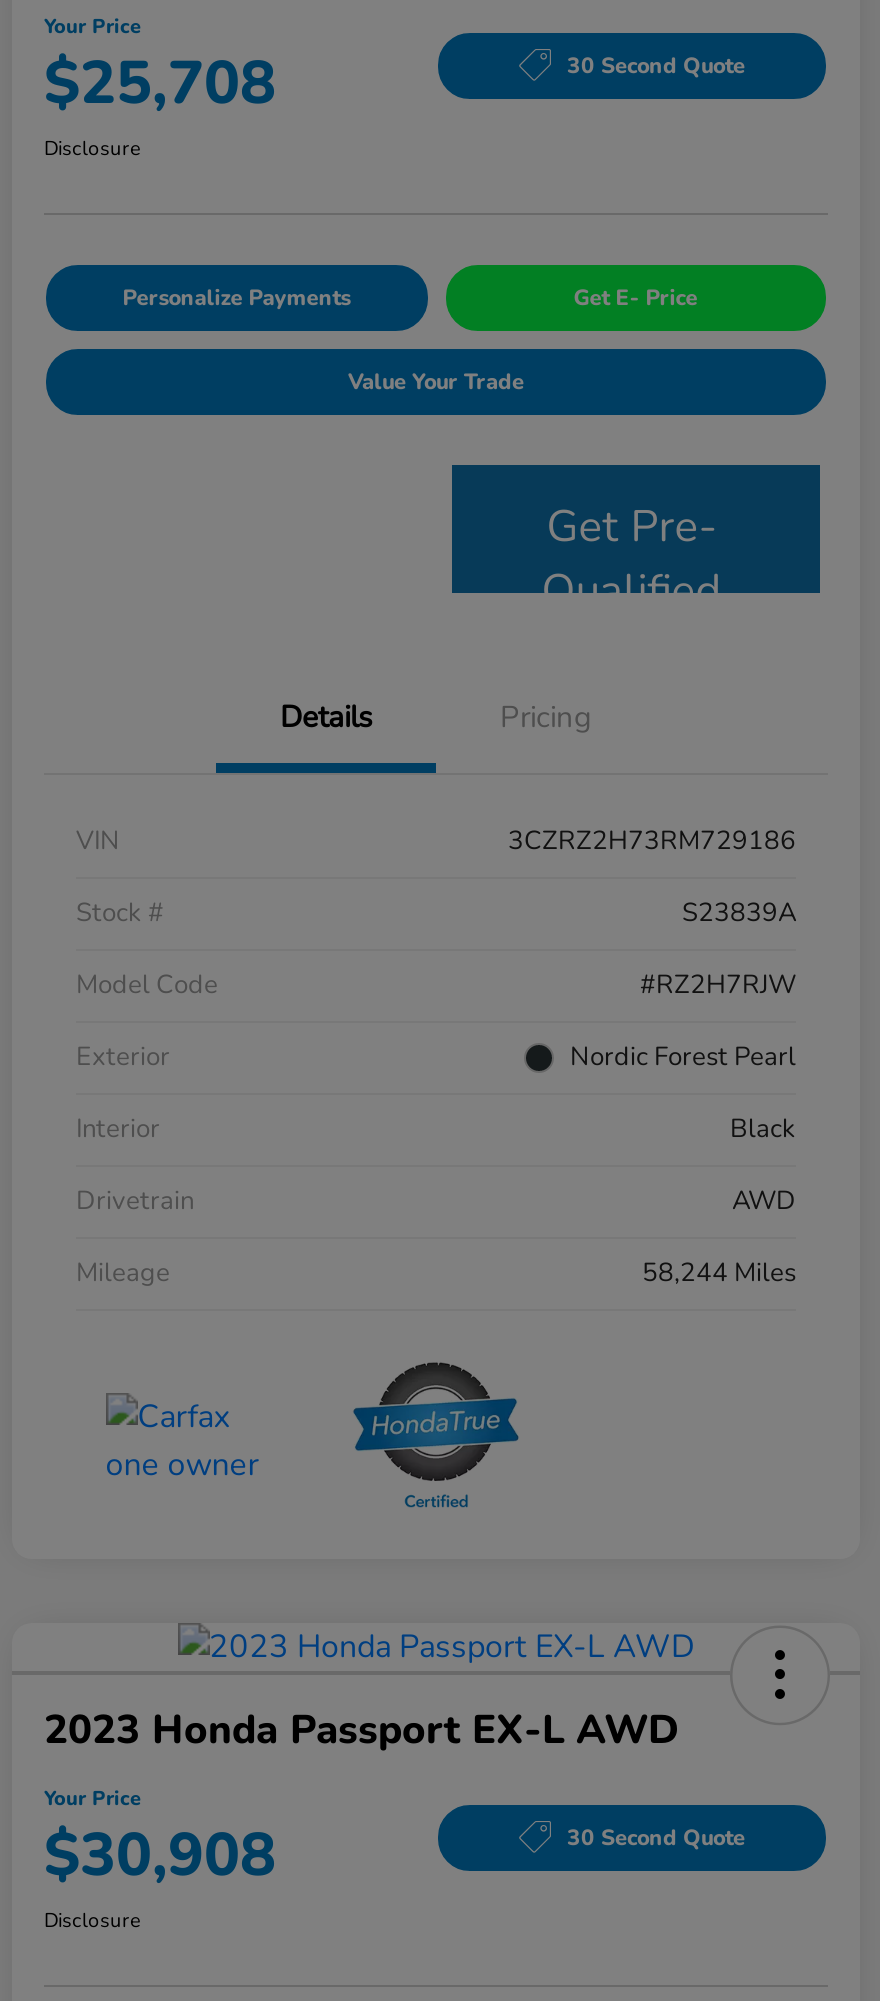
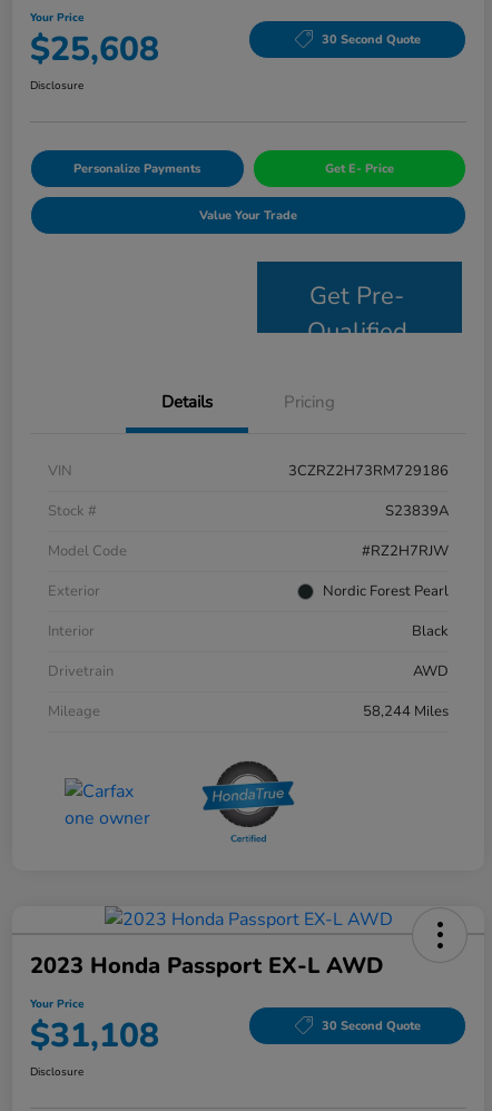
- $25,708
+ $25,608

- $30,908
+ $31,108
